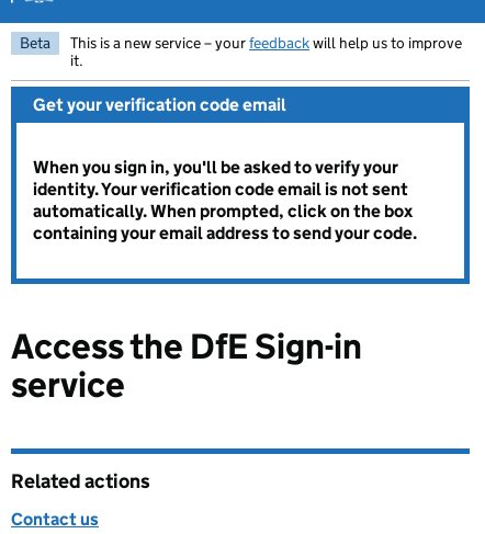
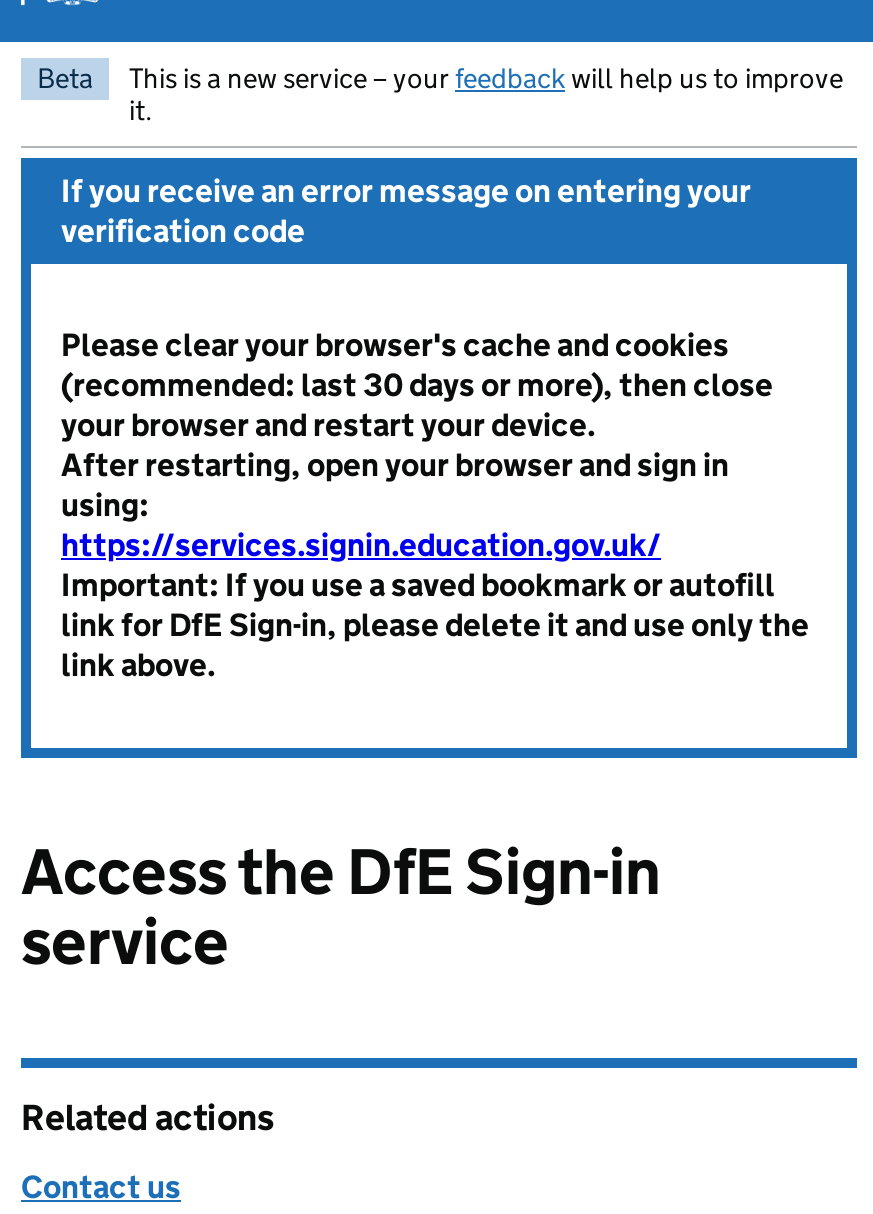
- Get your verification code email
+ If you receive an error message on entering your
+ verification code

- When you sign in, you'll be asked to verify your
- identity. Your verification code email is not sent
- automatically. When prompted, click on the box
- containing your email address to send your code.
+ Please clear your browser's cache and cookies
+ (recommended: last 30 days or more), then close
+ your browser and restart your device.
+ After restarting, open your browser and sign in
+ using:
+ https://services.signin.education.gov.uk/
+ Important: If you use a saved bookmark or autofill
+ link for DfE Sign-in, please delete it and use only the
+ link above.
